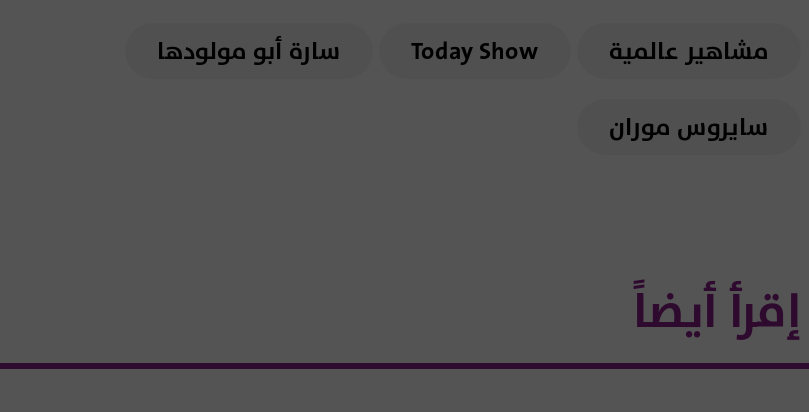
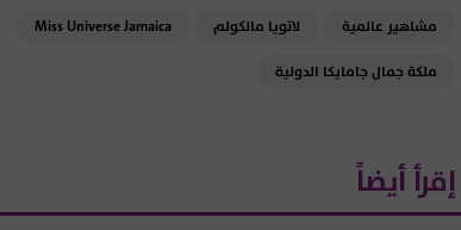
- Today Show
- سارة أبو مولودها
+ لاتويا مالكولم
+ Miss Universe Jamaica

- سايروس موران
+ ملكة جمال جامايكا الدولية
